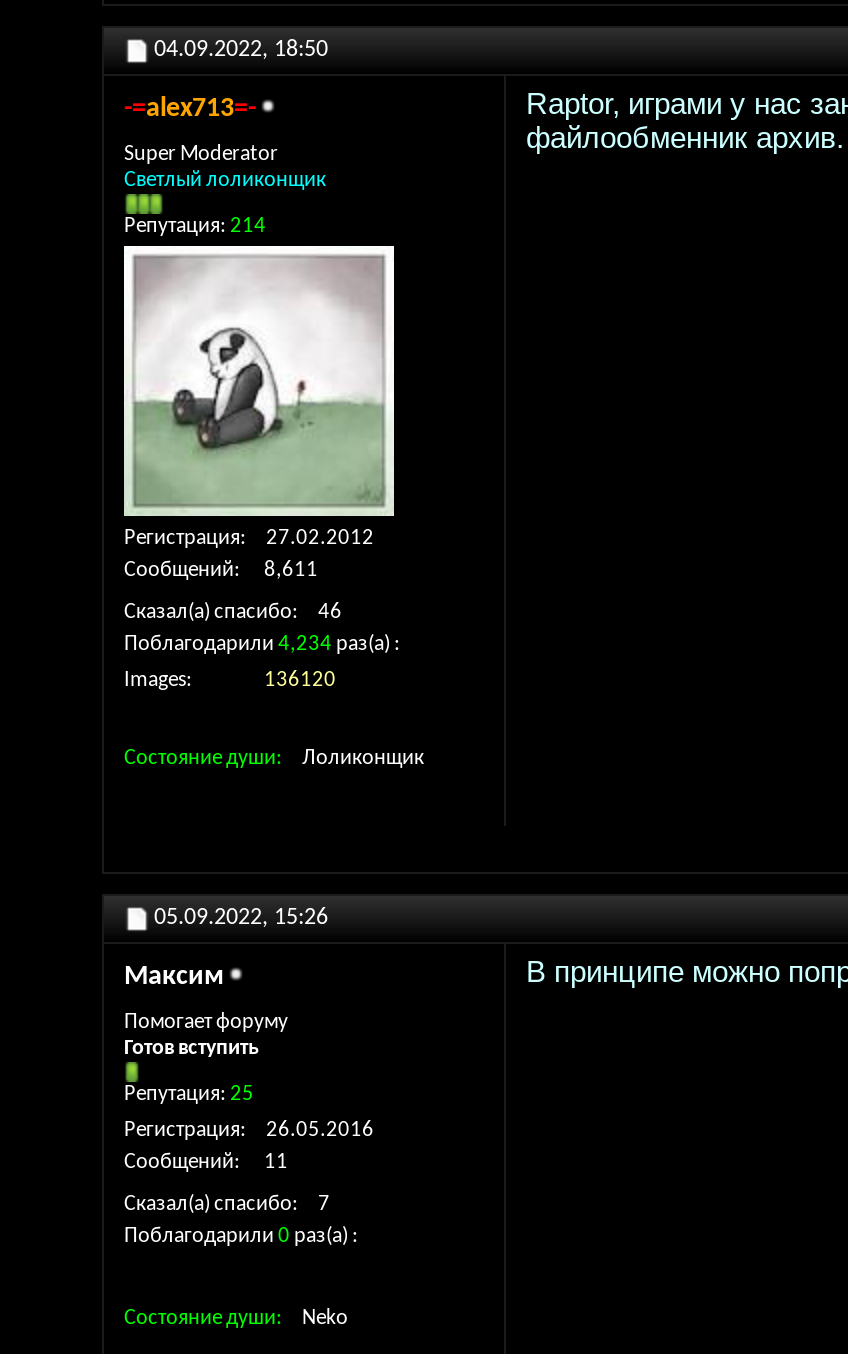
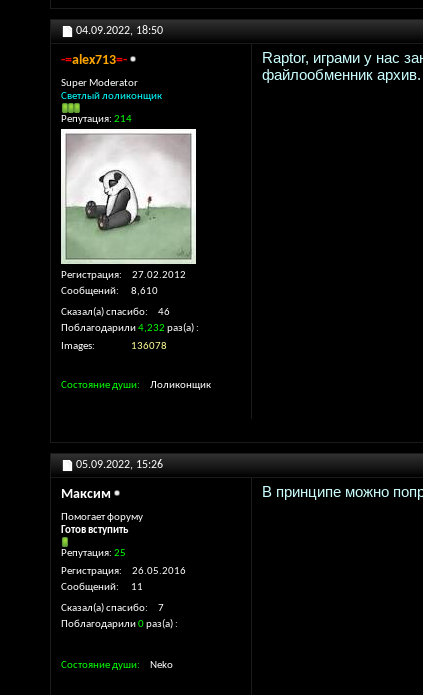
- Сообщений 8,611
+ Сообщений 8,610

- Поблагодарили 4,234 раз(а)
+ Поблагодарили 4,232 раз(а)

- 136120
+ 136078
